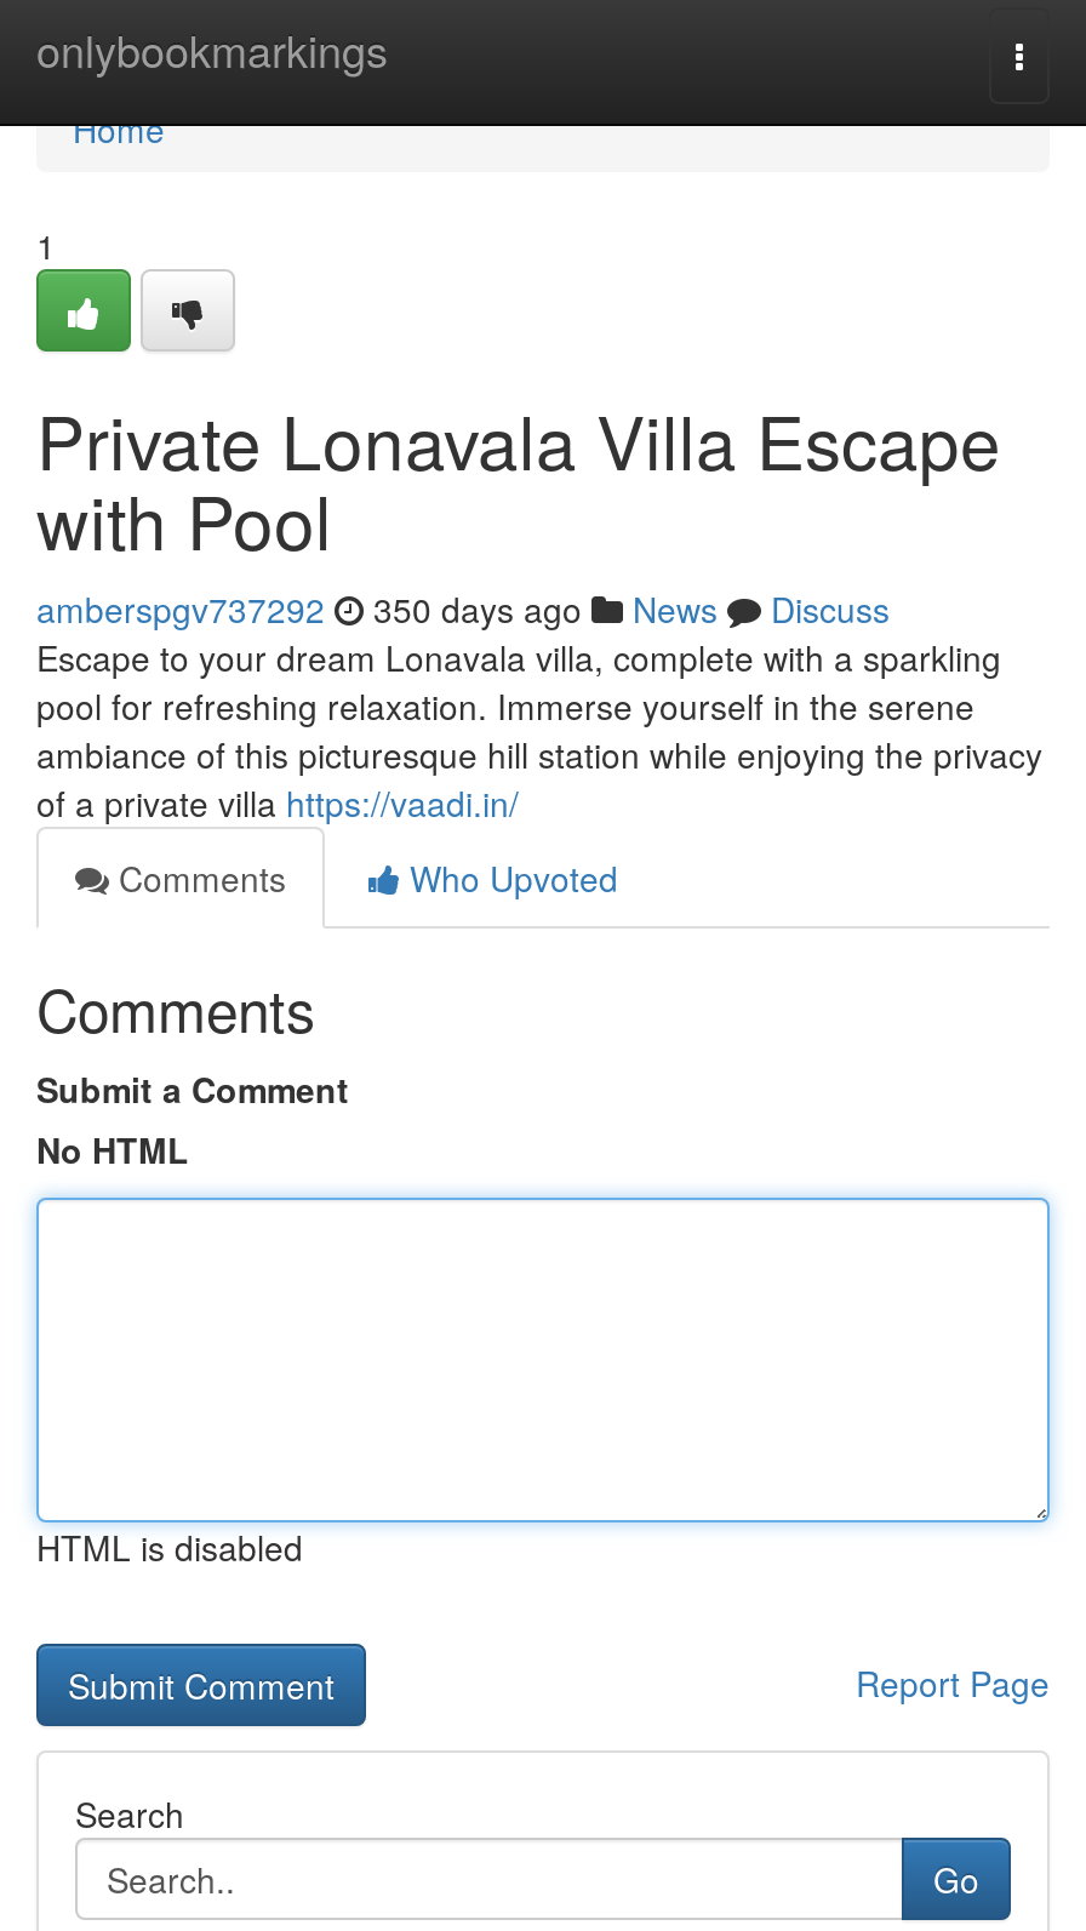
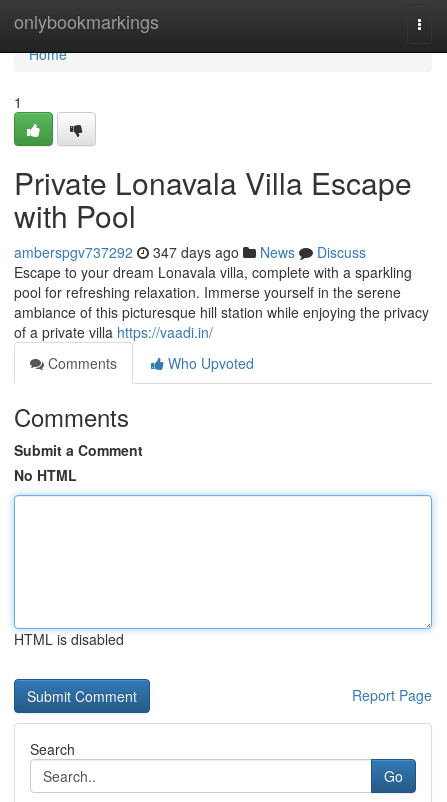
- amberspgv737292 350 days ago News Discuss
+ amberspgv737292 347 days ago News Discuss
